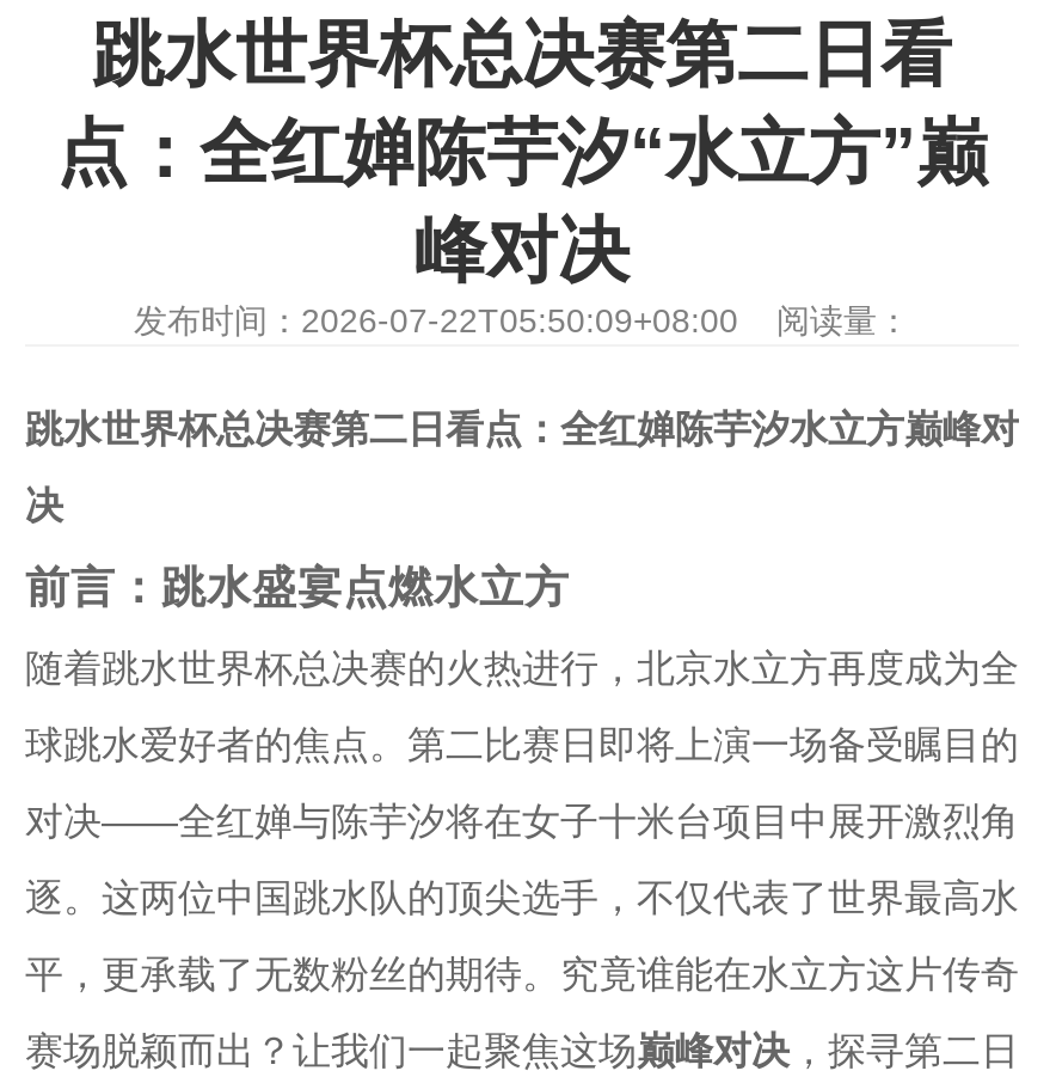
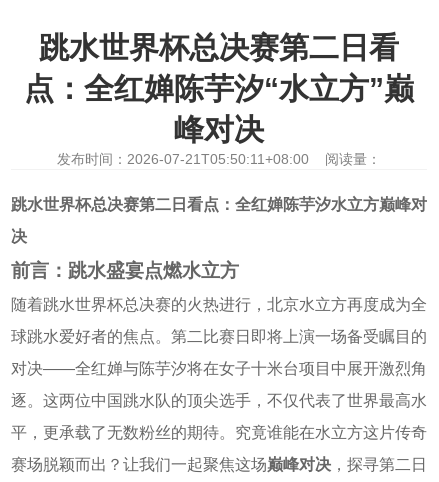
- 发布时间：2026-07-22T05:50:09+08:00 阅读量：
+ 发布时间：2026-07-21T05:50:11+08:00 阅读量：
